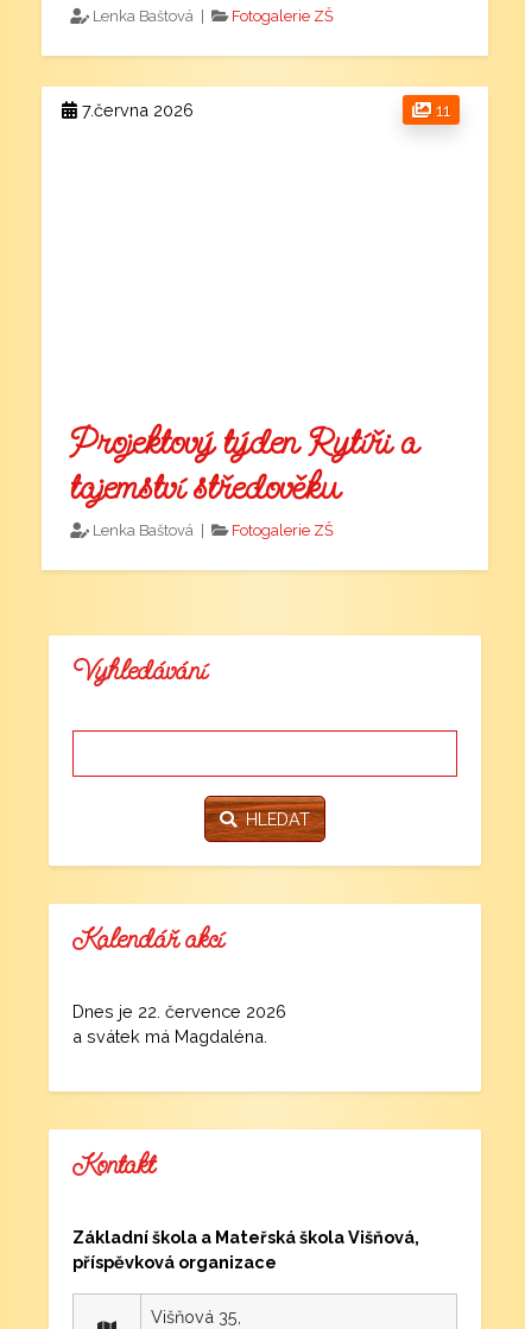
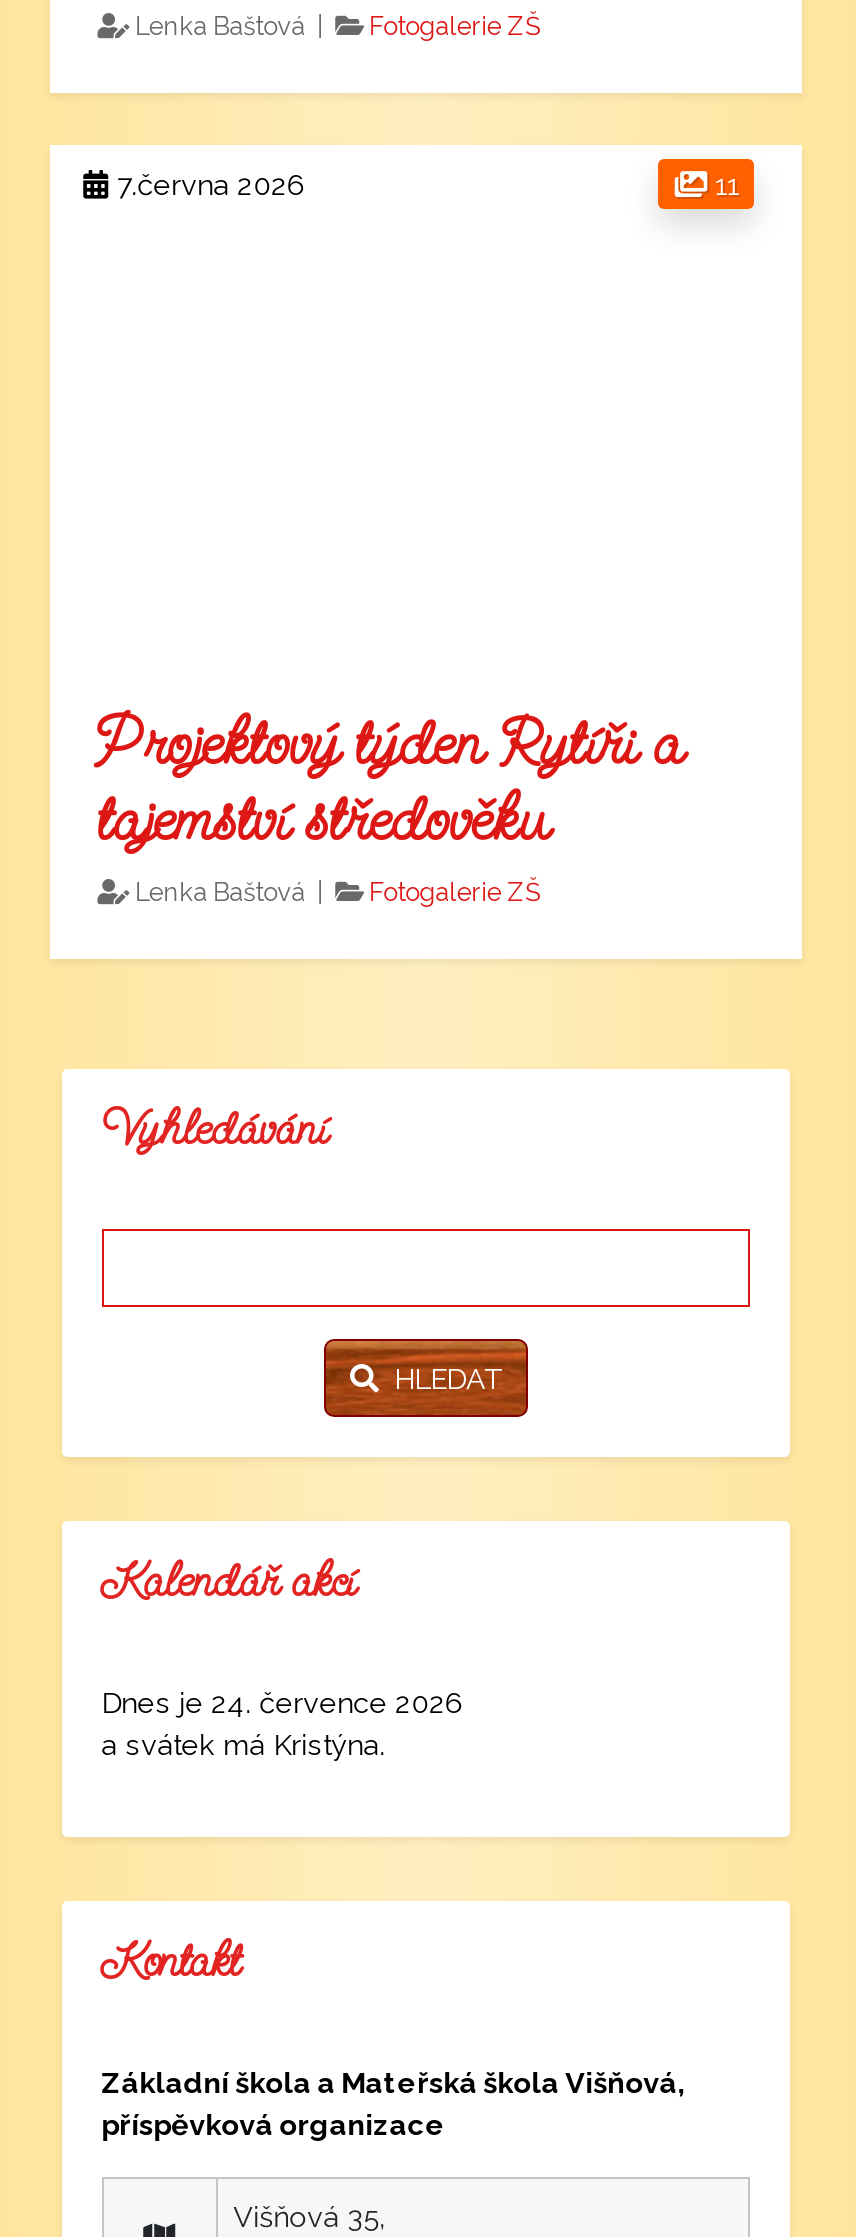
- Dnes je 22. července 2026
+ Dnes je 24. července 2026

- a svátek má Magdaléna.
+ a svátek má Kristýna.
